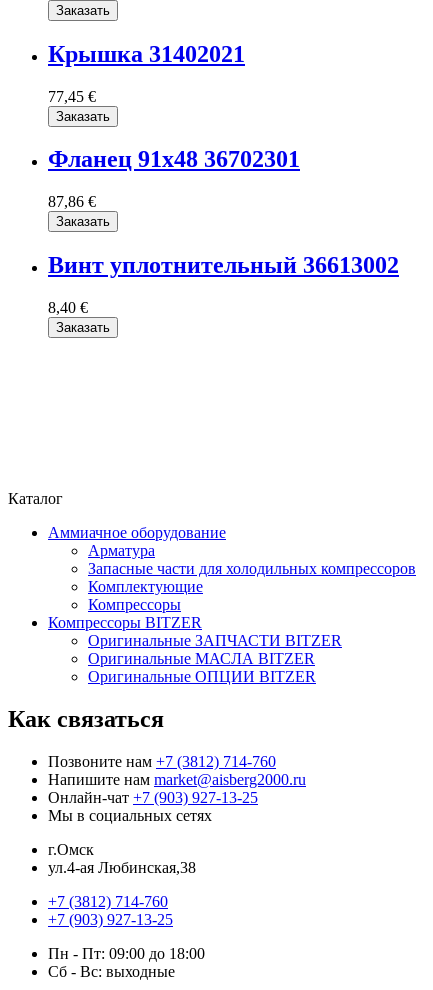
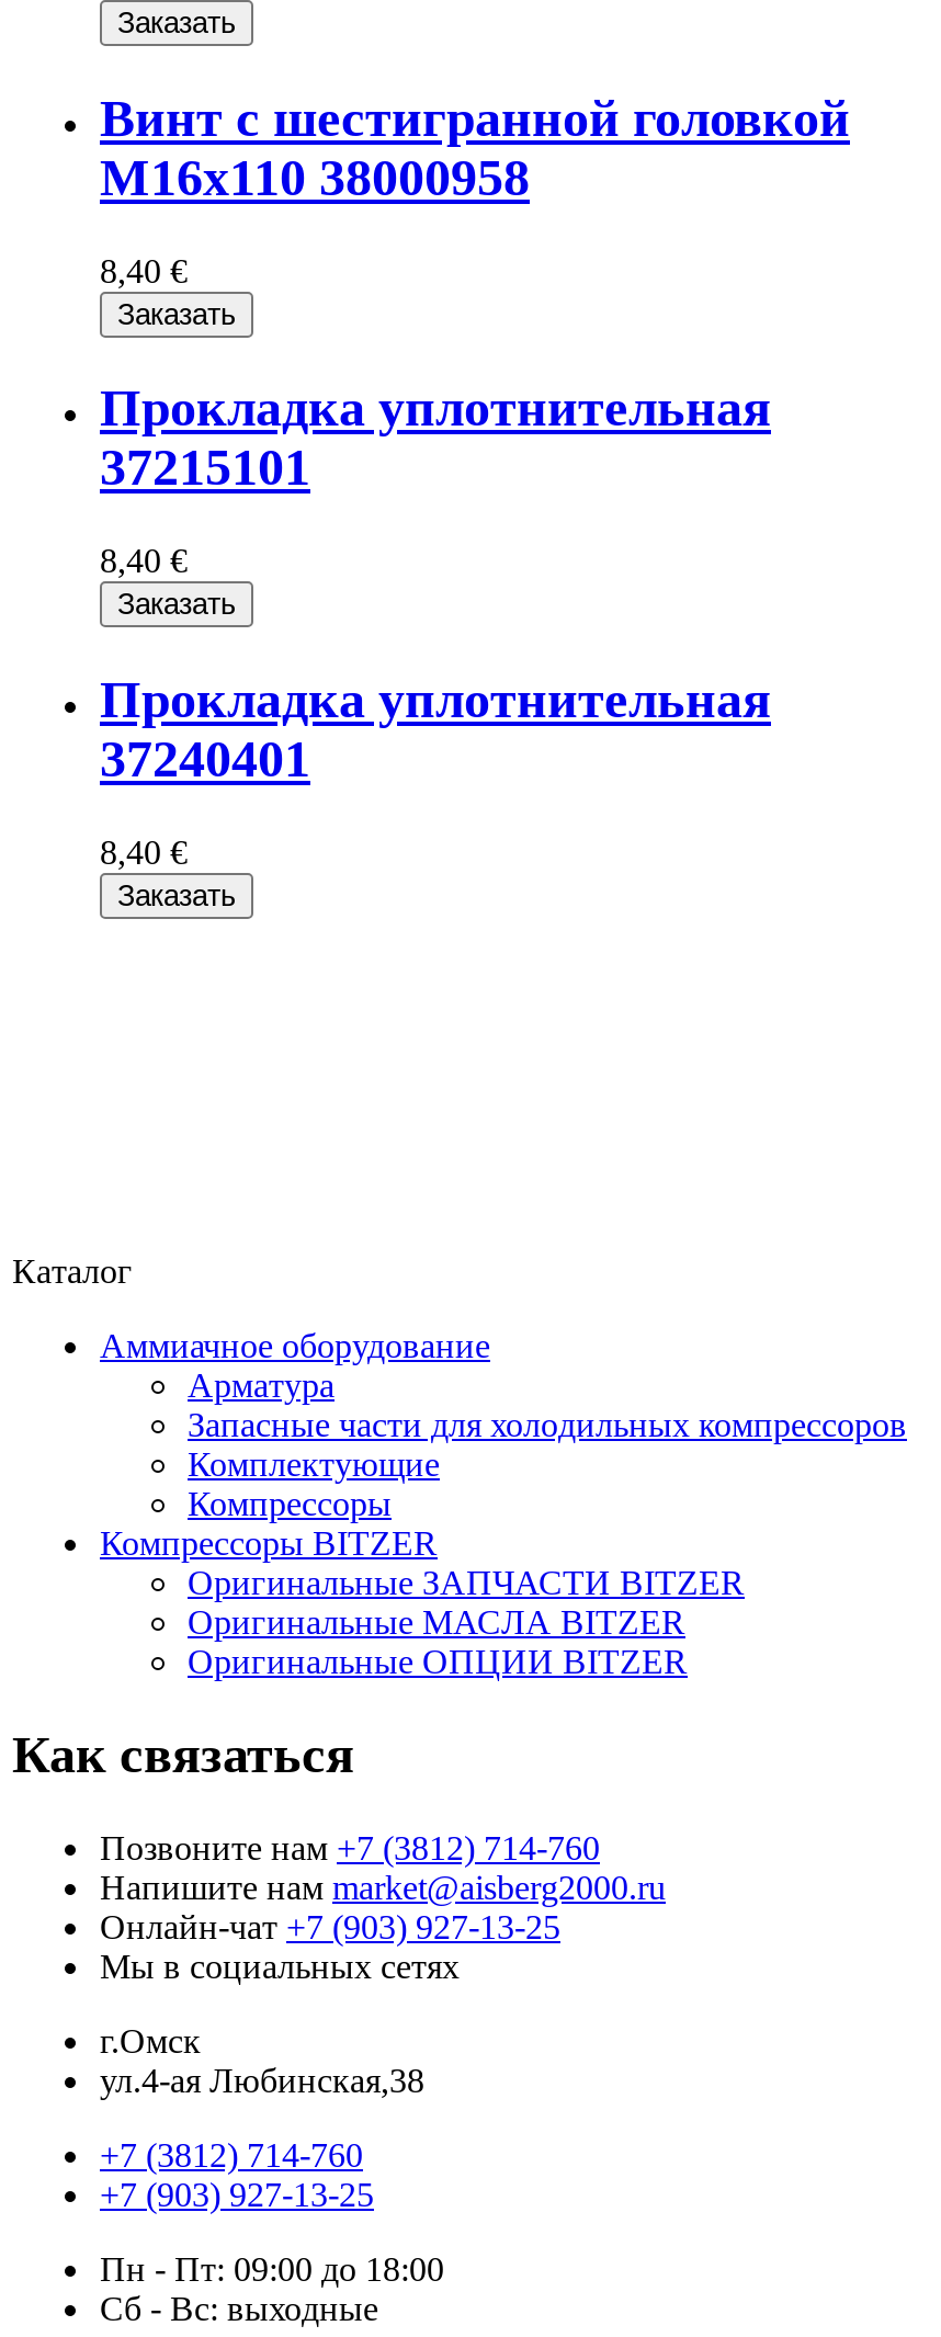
- Крышка 31402021
+ Винт с шестигранной головкой
+ М16х110 38000958

- 77,45 €
+ 8,40 €

- Фланец 91х48 36702301
+ Прокладка уплотнительная
+ 37215101

- 87,86 €
+ 8,40 €

- Винт уплотнительный 36613002
+ Прокладка уплотнительная
+ 37240401
